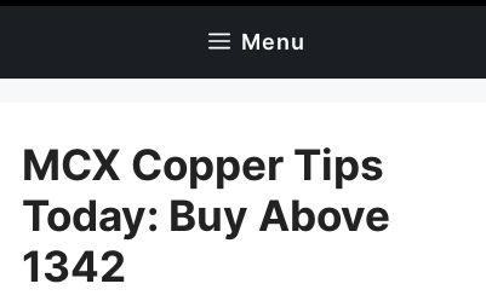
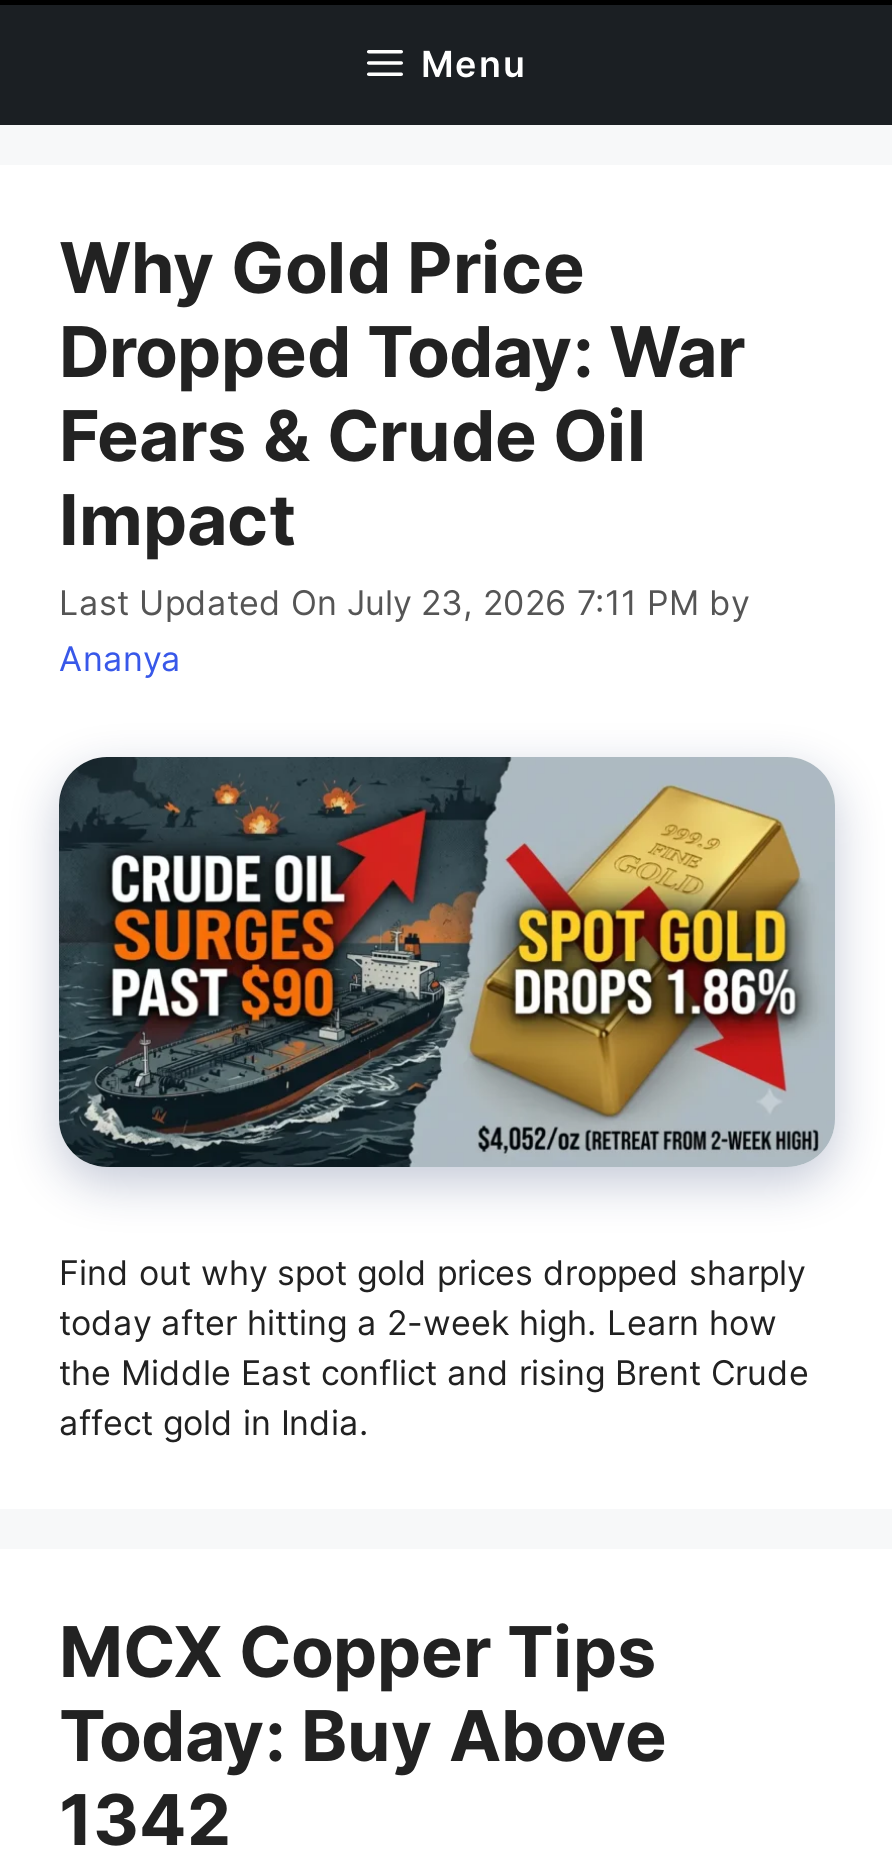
+ [image]
+ Find out why spot gold prices dropped sharply
+ today after hitting a 2-week high. Learn how
+ the Middle East conflict and rising Brent Crude
+ affect gold in India.

+ Why Gold Price
+ Dropped Today: War
+ Fears & Crude Oil
+ Impact
+ Last Updated On July 23, 2026 7:11 PM by
+ Ananya
